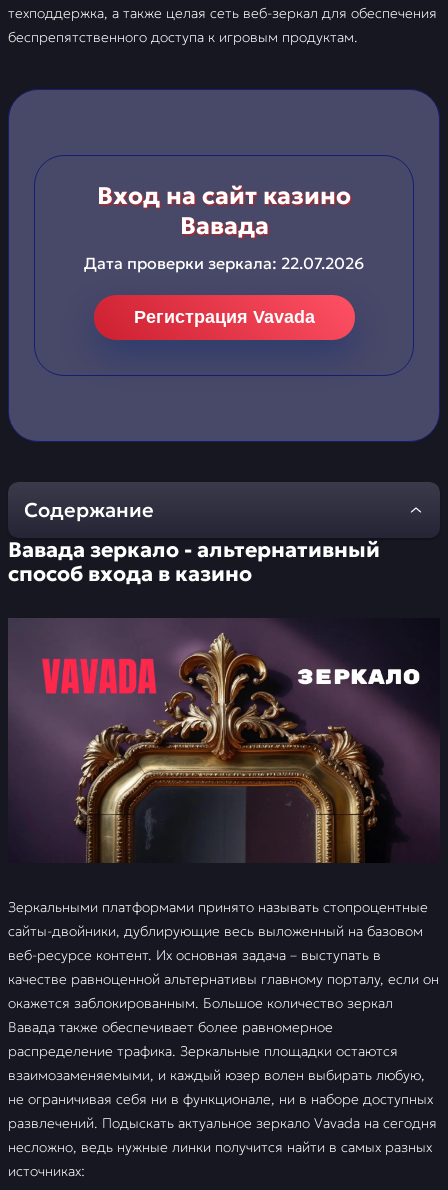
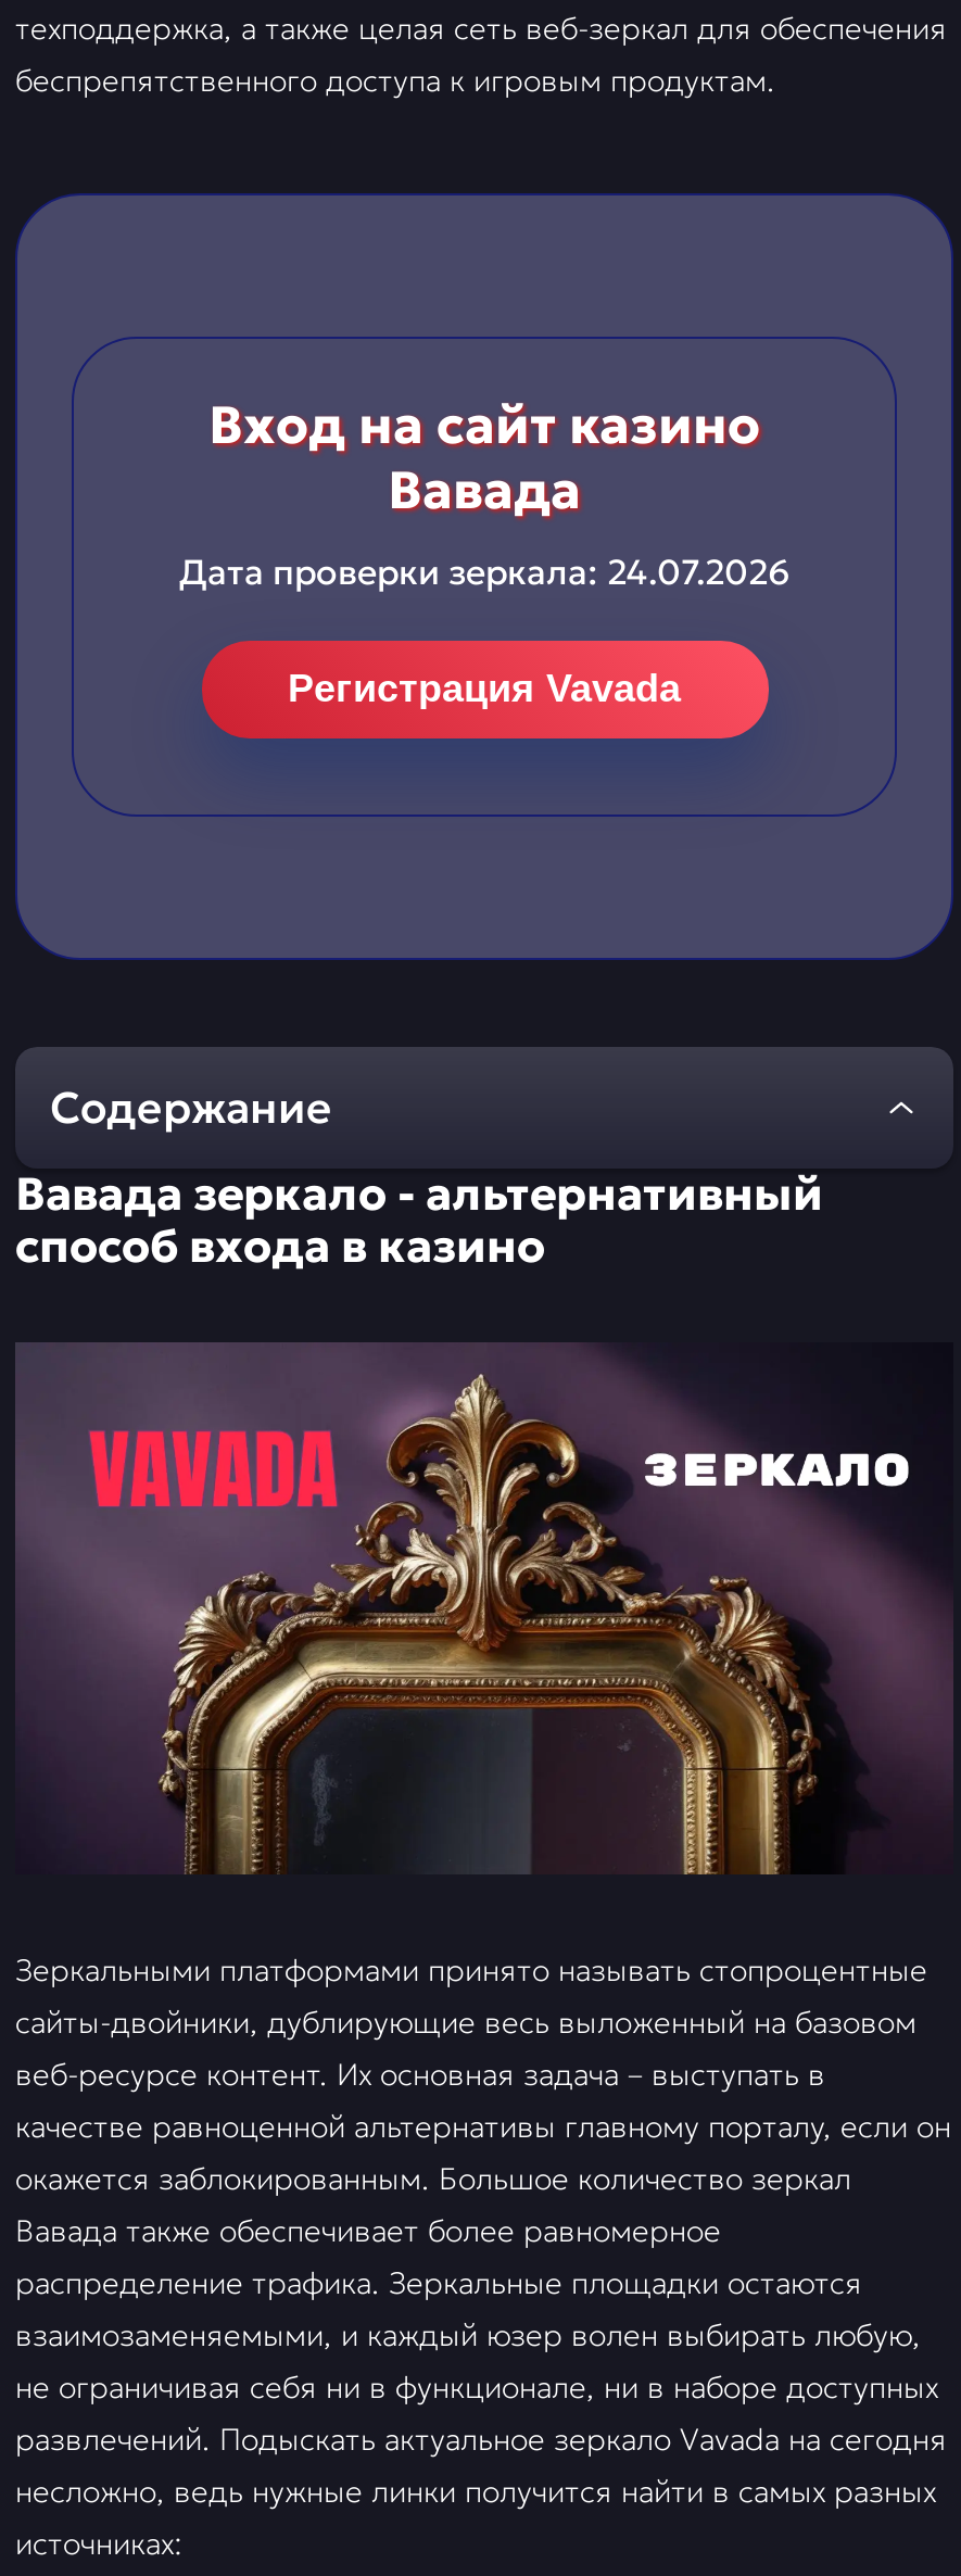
- Дата проверки зеркала: 22.07.2026
+ Дата проверки зеркала: 24.07.2026
